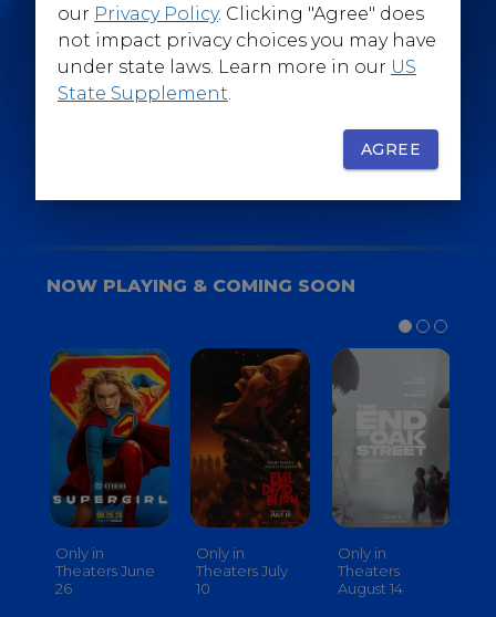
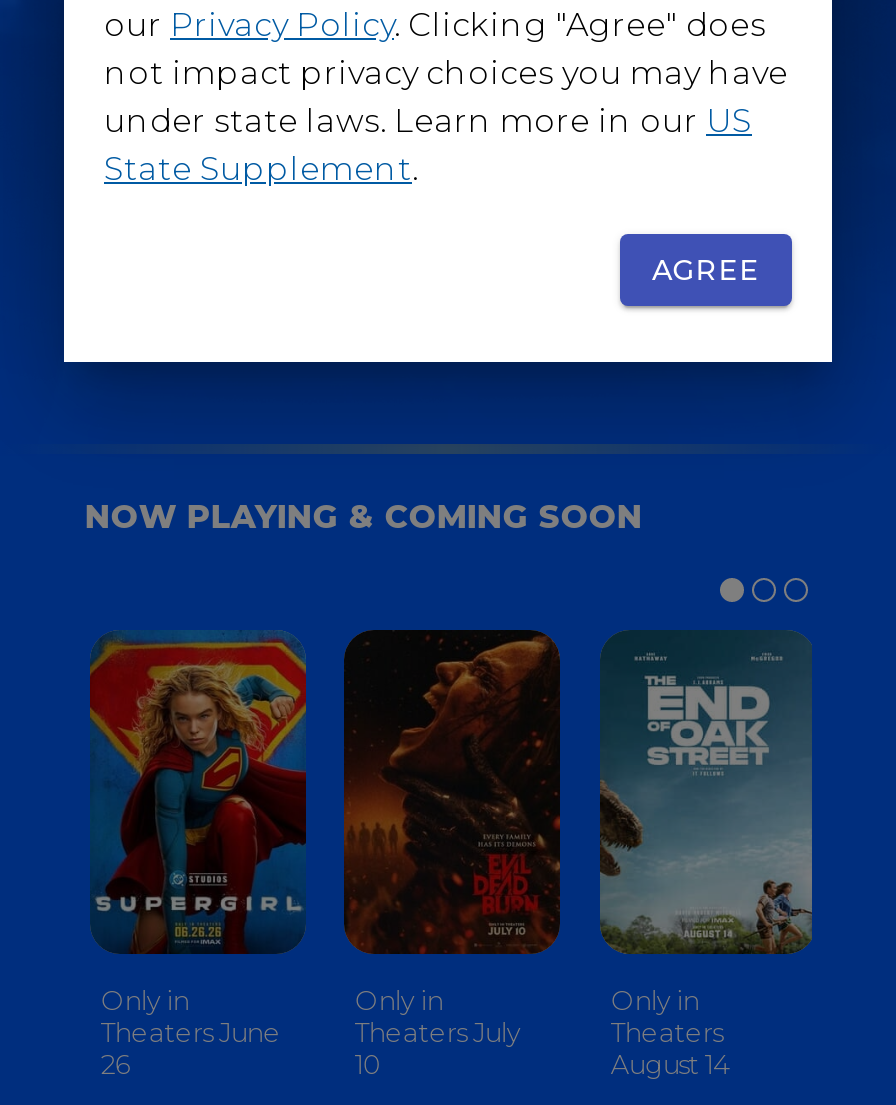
- [image]
+ [image]
